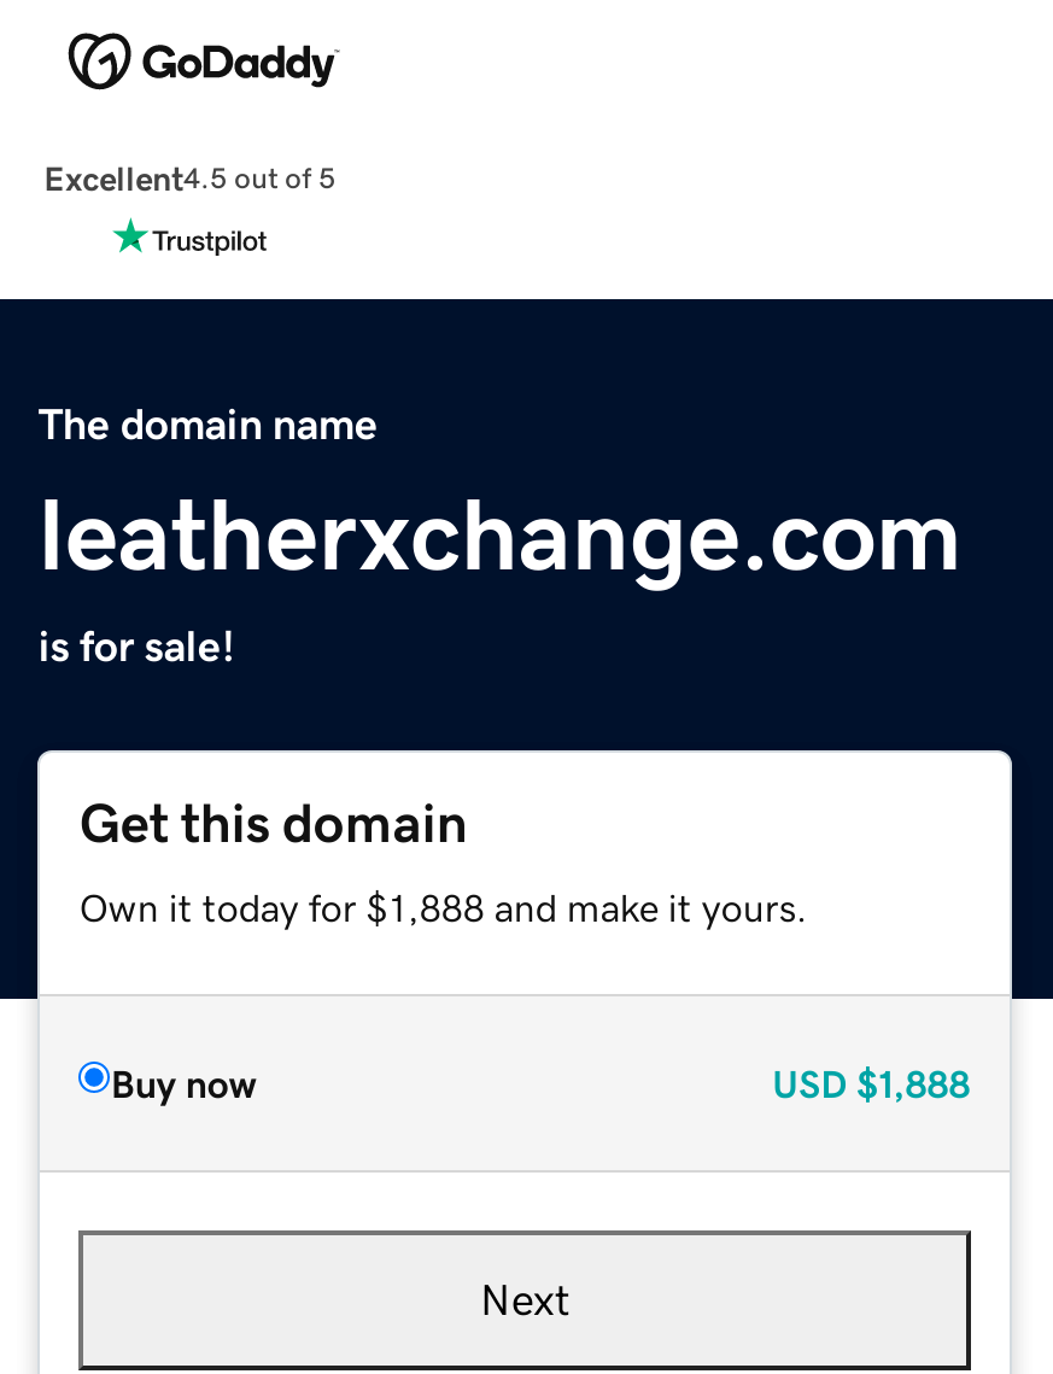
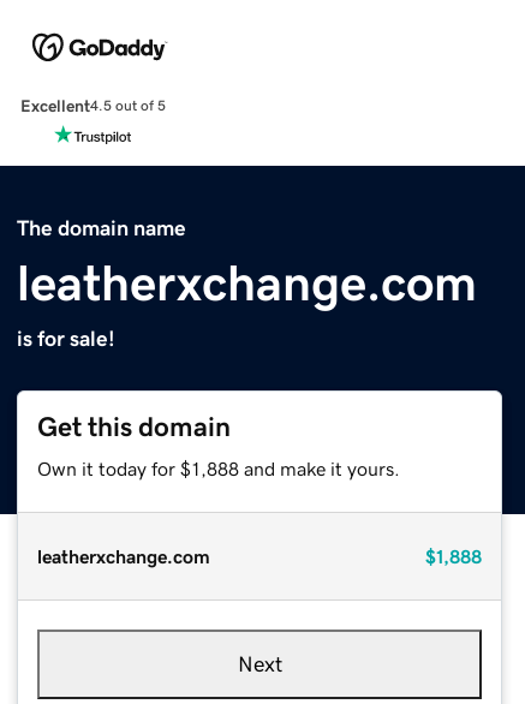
- Buy now
- USD $1,888
+ leatherxchange.com
+ $1,888
